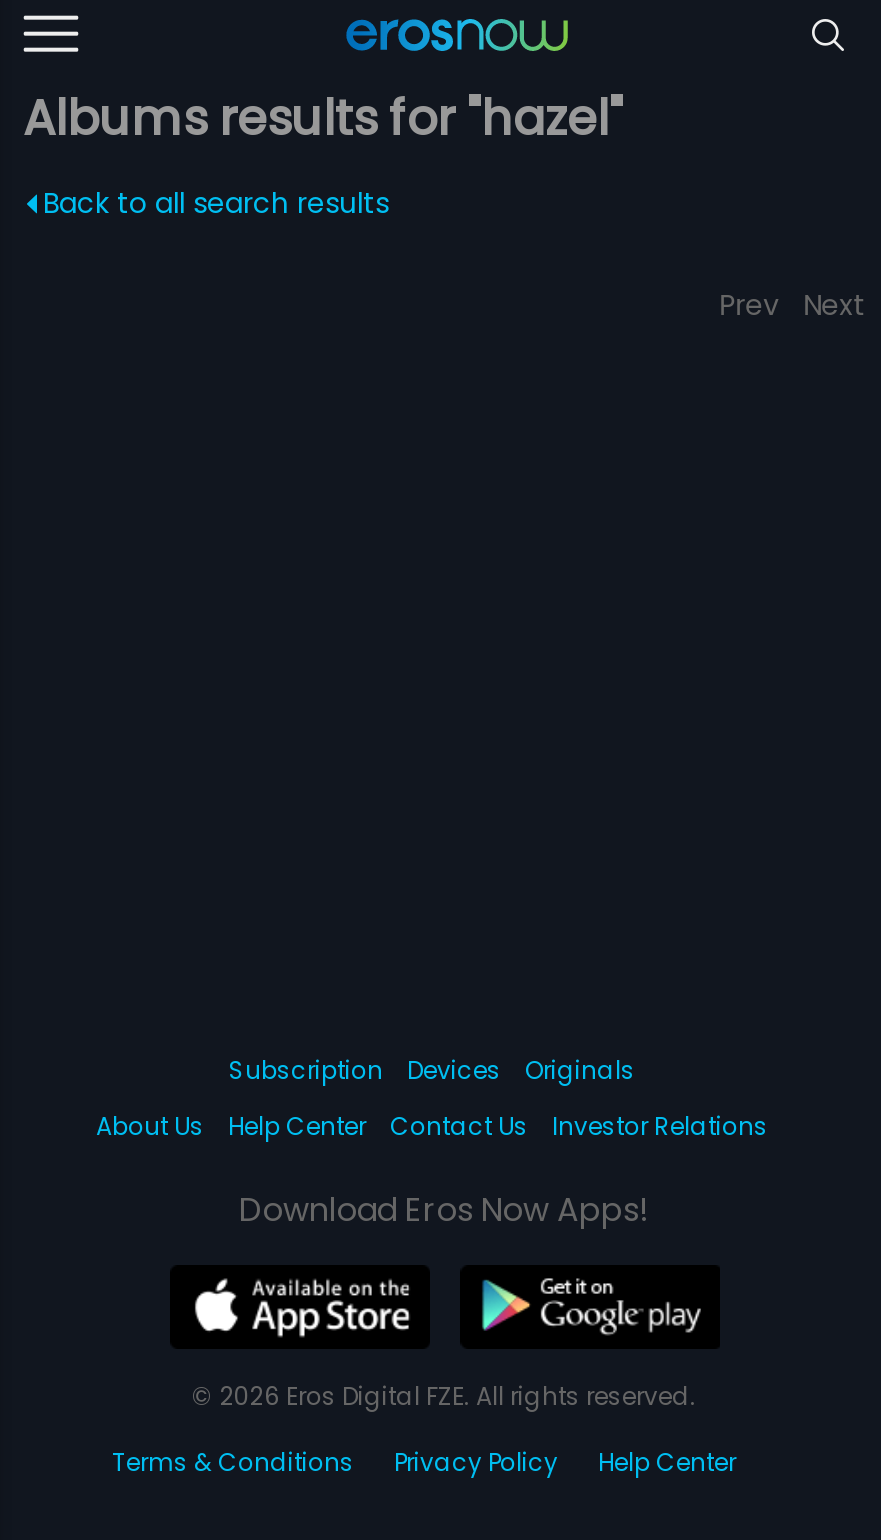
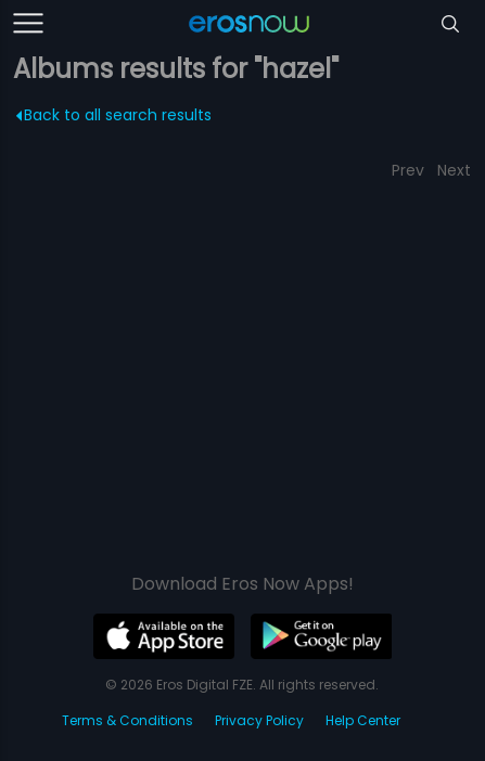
- Subscription
- Devices
- Originals
- About Us
- Help Center
- Contact Us
- Investor Relations
